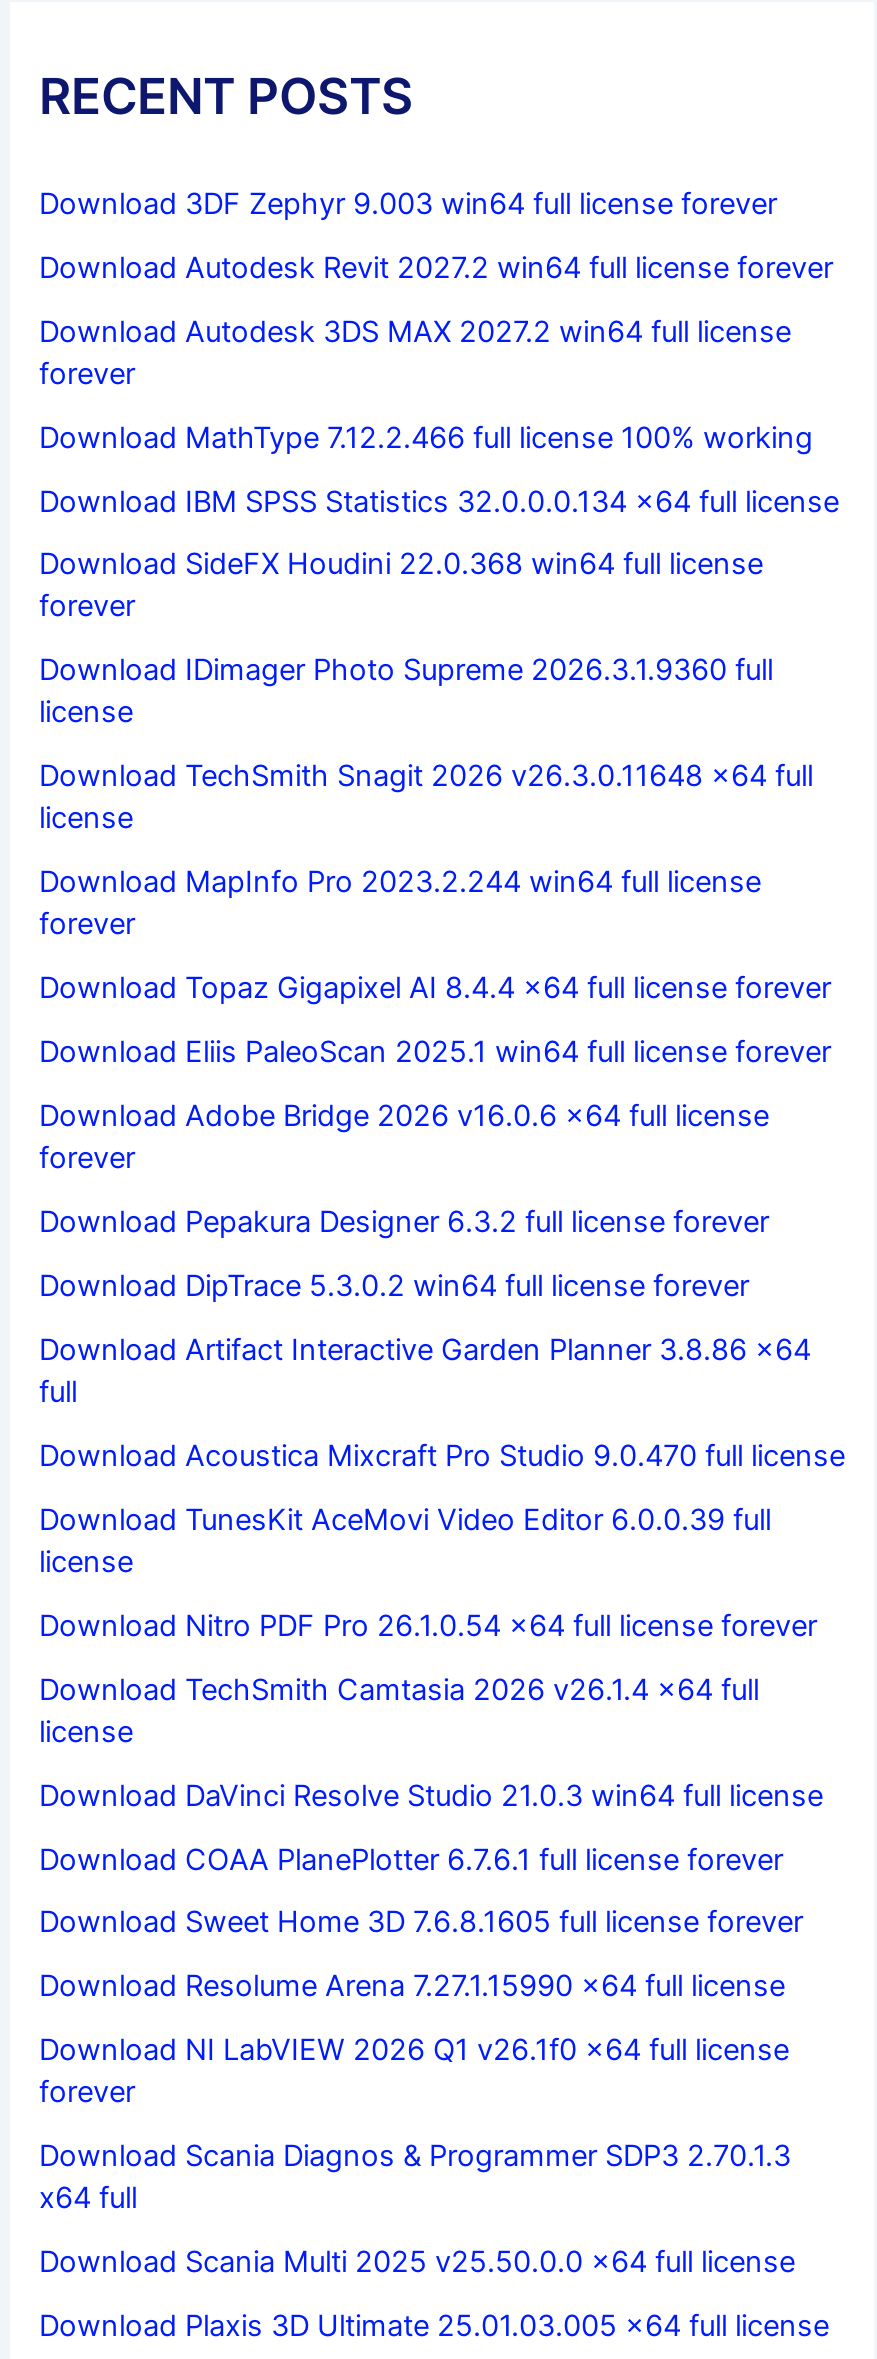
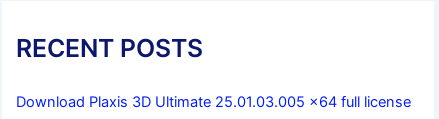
- Download 3DF Zephyr 9.003 win64 full license forever
- Download Autodesk Revit 2027.2 win64 full license forever
- Download Autodesk 3DS MAX 2027.2 win64 full license
- forever
- Download MathType 7.12.2.466 full license 100% working
- Download IBM SPSS Statistics 32.0.0.0.134 x64 full license
- Download SideFX Houdini 22.0.368 win64 full license
- forever
- Download IDimager Photo Supreme 2026.3.1.9360 full
- license
- Download TechSmith Snagit 2026 v26.3.0.11648 x64 full
- license
- Download MapInfo Pro 2023.2.244 win64 full license
- forever
- Download Topaz Gigapixel AI 8.4.4 x64 full license forever
- Download Eliis PaleoScan 2025.1 win64 full license forever
- Download Adobe Bridge 2026 v16.0.6 x64 full license
- forever
- Download Pepakura Designer 6.3.2 full license forever
- Download DipTrace 5.3.0.2 win64 full license forever
- Download Artifact Interactive Garden Planner 3.8.86 x64
- full
- Download Acoustica Mixcraft Pro Studio 9.0.470 full license
- Download TunesKit AceMovi Video Editor 6.0.0.39 full
- license
- Download Nitro PDF Pro 26.1.0.54 x64 full license forever
- Download TechSmith Camtasia 2026 v26.1.4 x64 full
- license
- Download DaVinci Resolve Studio 21.0.3 win64 full license
- Download COAA PlanePlotter 6.7.6.1 full license forever
- Download Sweet Home 3D 7.6.8.1605 full license forever
- Download Resolume Arena 7.27.1.15990 x64 full license
- Download NI LabVIEW 2026 Q1 v26.1f0 x64 full license
- forever
- Download Scania Diagnos & Programmer SDP3 2.70.1.3
- x64 full
- Download Scania Multi 2025 v25.50.0.0 x64 full license
